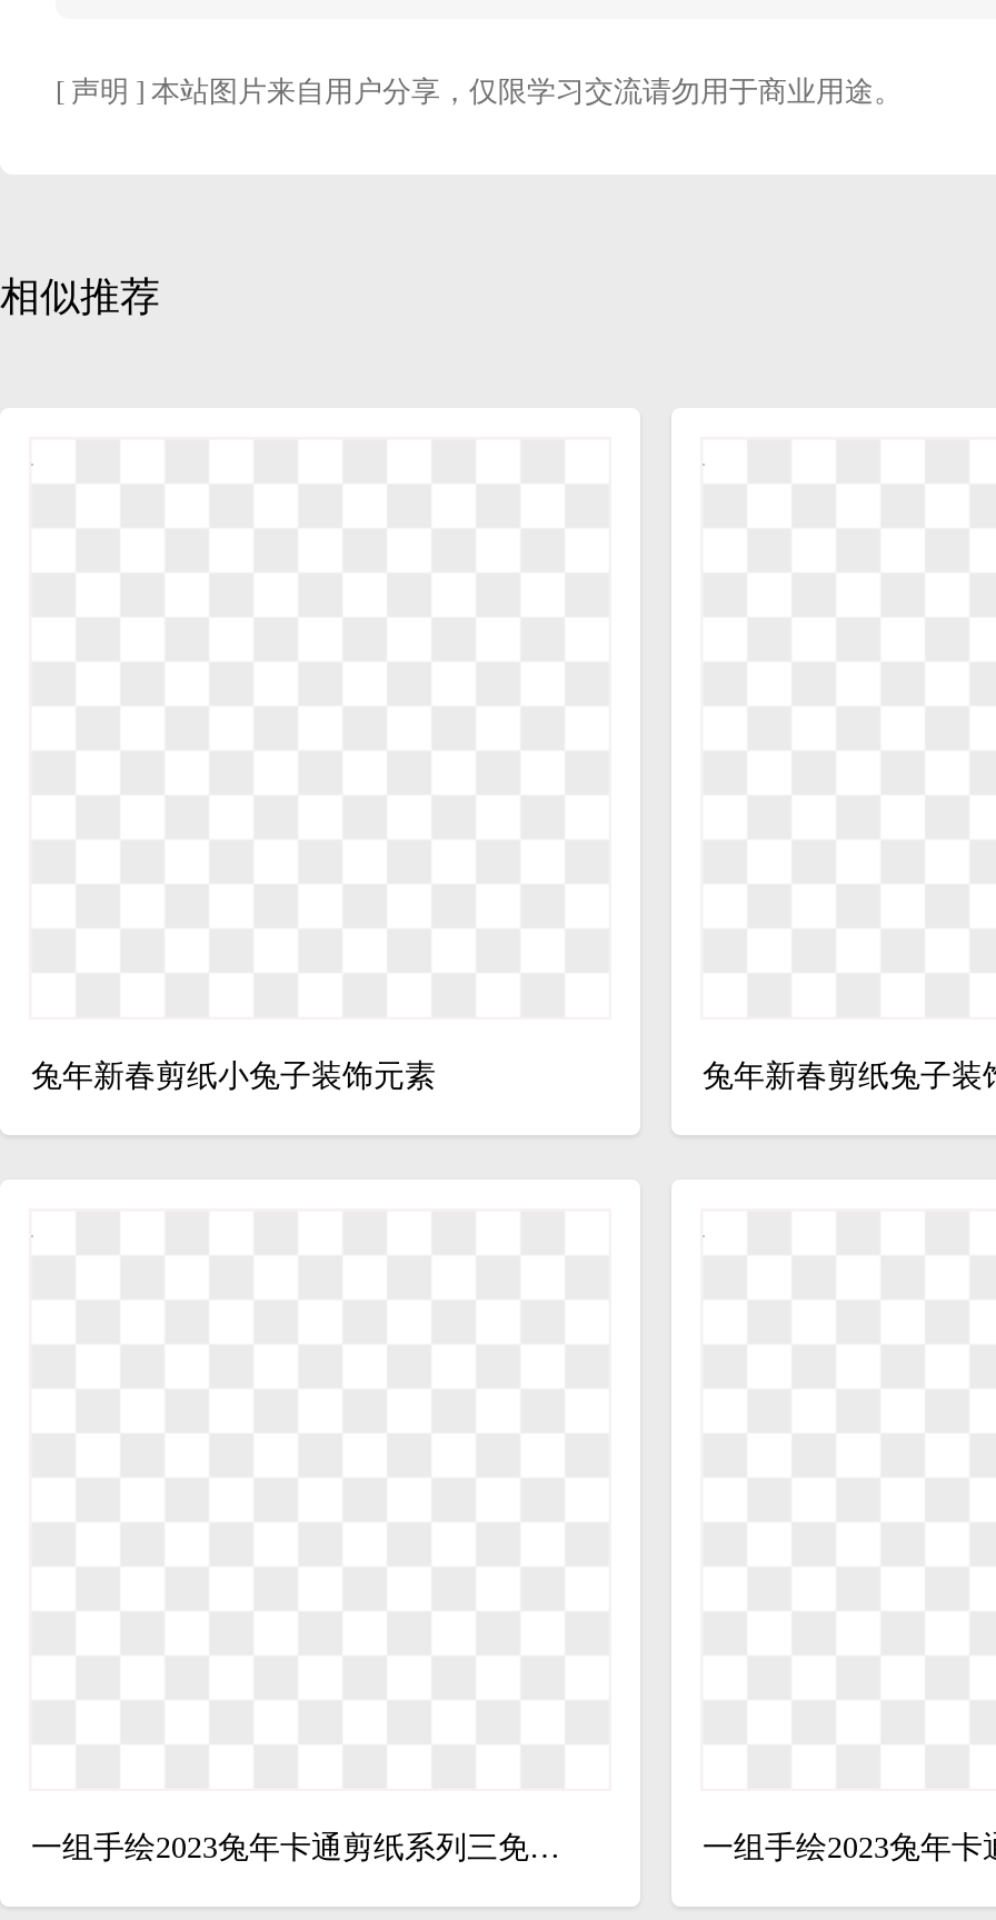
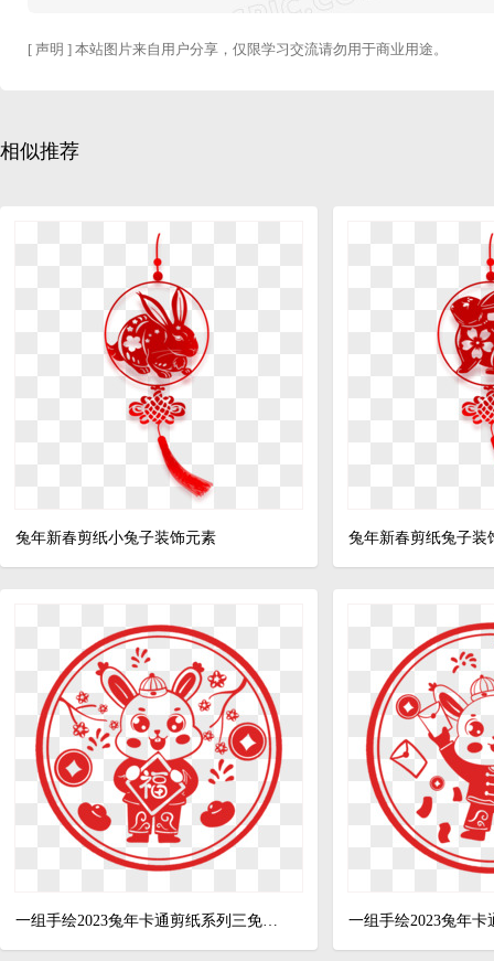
+ [image]

+ [image]

+ [image]

+ [image]
